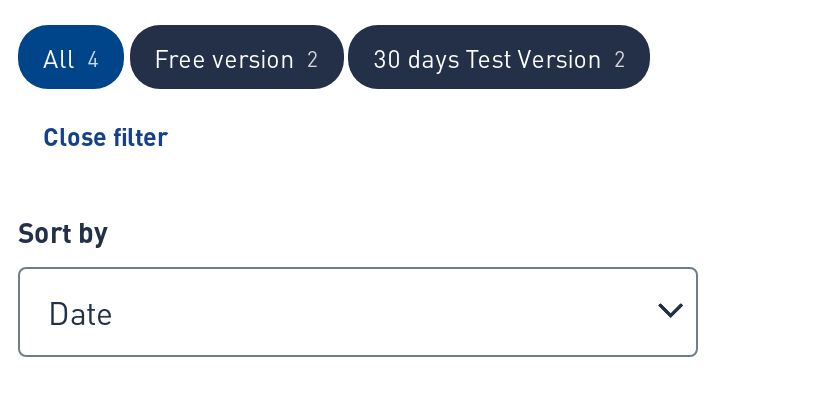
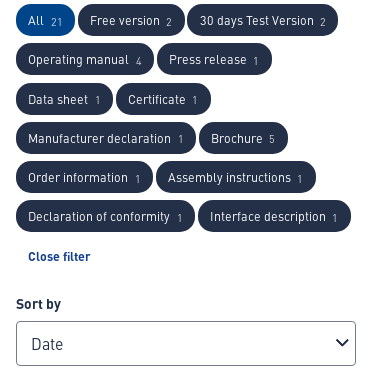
- All 4 Free version 2 30 days Test Version 2
+ All 21 Free version 2 30 days Test Version 2

+ Operating manual 4
+ Press release 1
+ Data sheet 1
+ Certificate 1
+ Manufacturer declaration 1
+ Brochure 5
+ Order information 1
+ Assembly instructions 1
+ Declaration of conformity 1
+ Interface description 1
